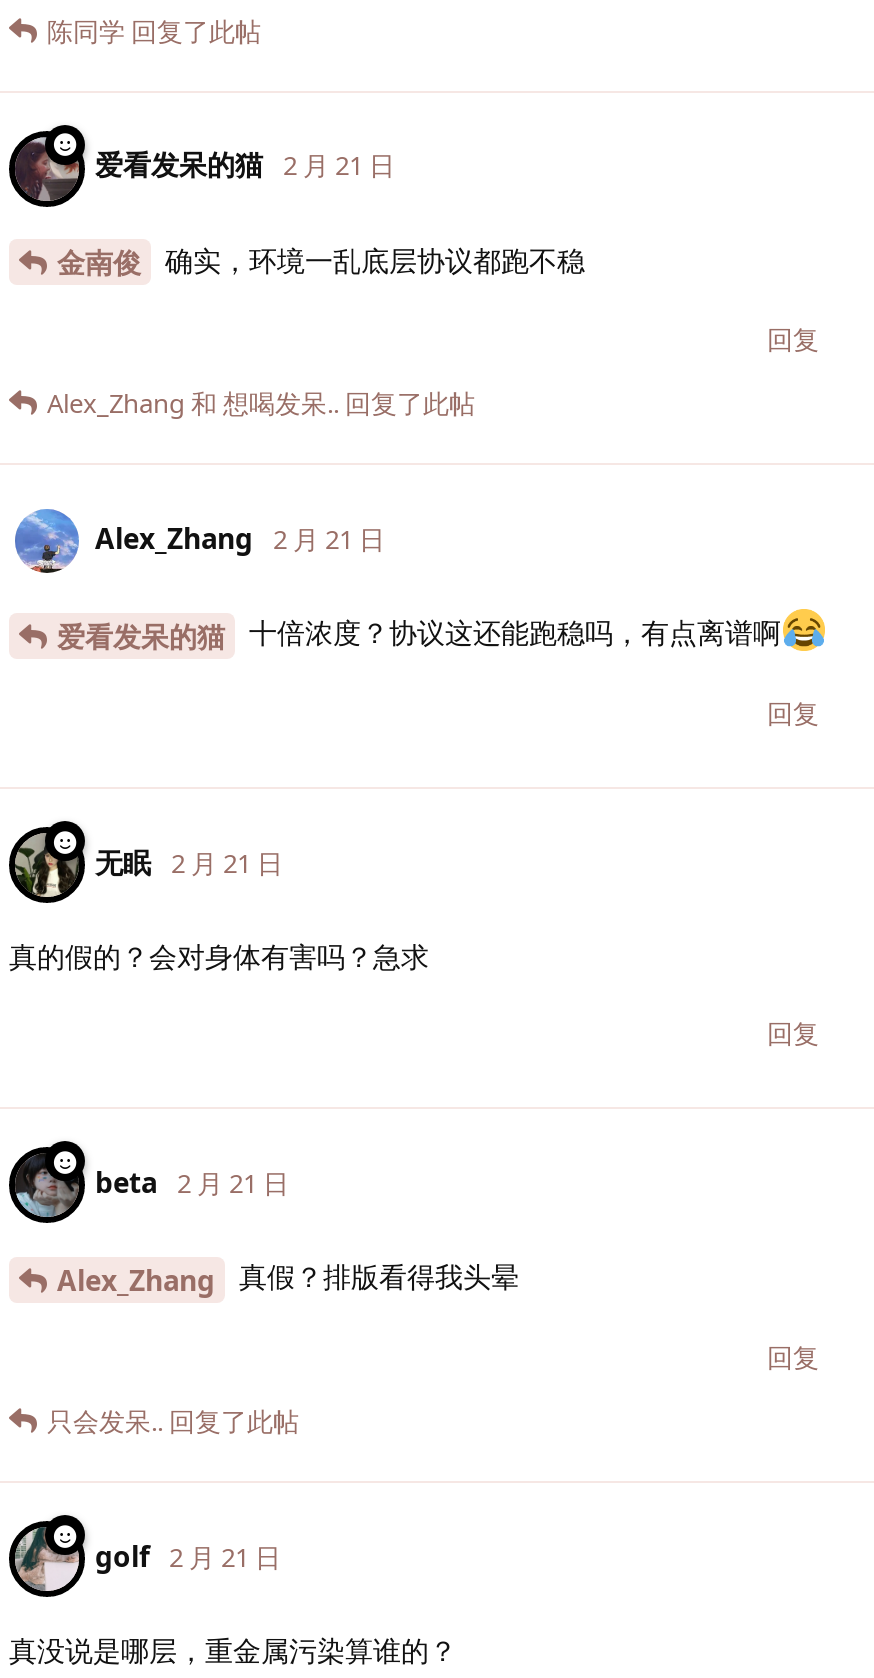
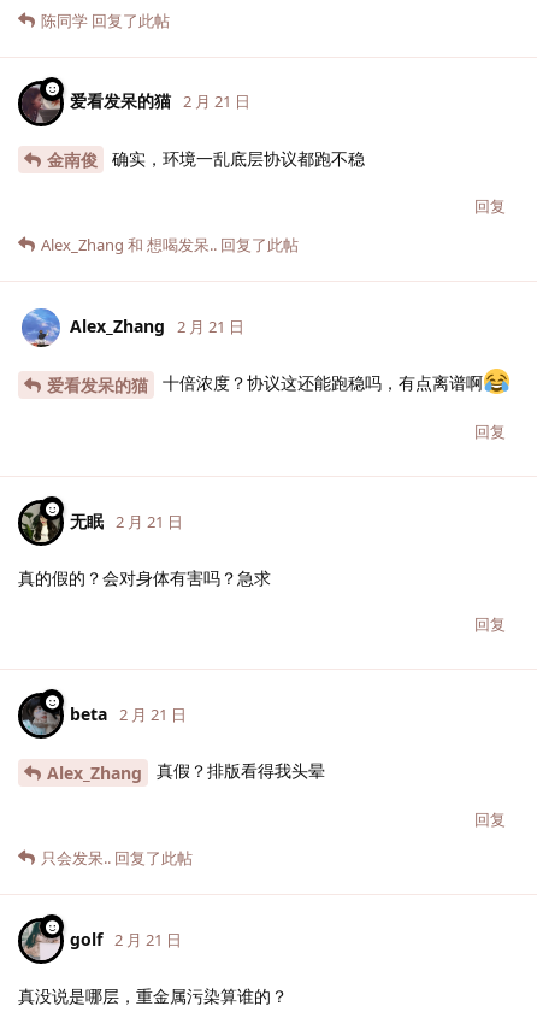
- 爱看发呆的猫 2 月 21 日
+ 爱看发呆的猫 2月21日

- Alex_Zhang 2 月 21 日
+ Alex_Zhang 2月21日

- 无眠 2 月 21 日
+ 无眠 2月21日

- beta 2 月 21 日
+ beta 2月21日

- golf 2 月 21 日
+ golf 2月21日
